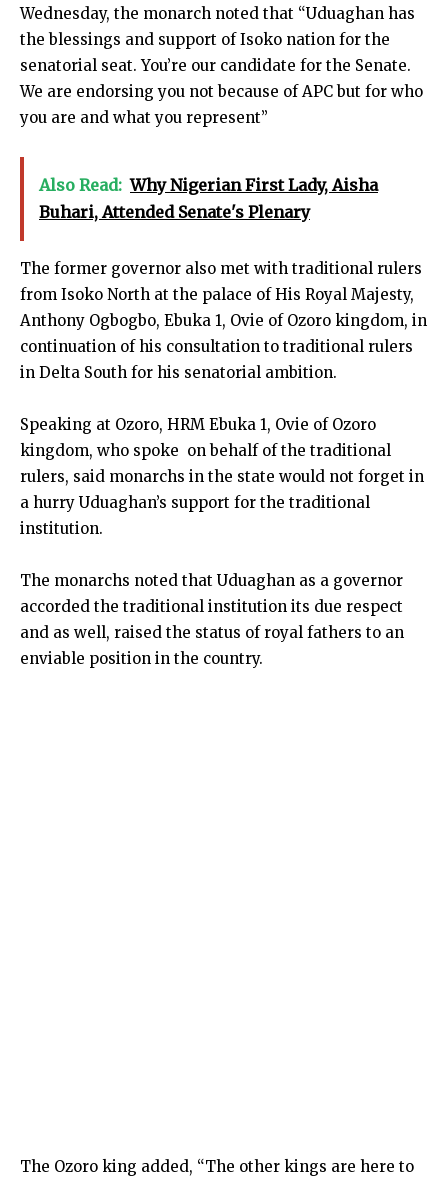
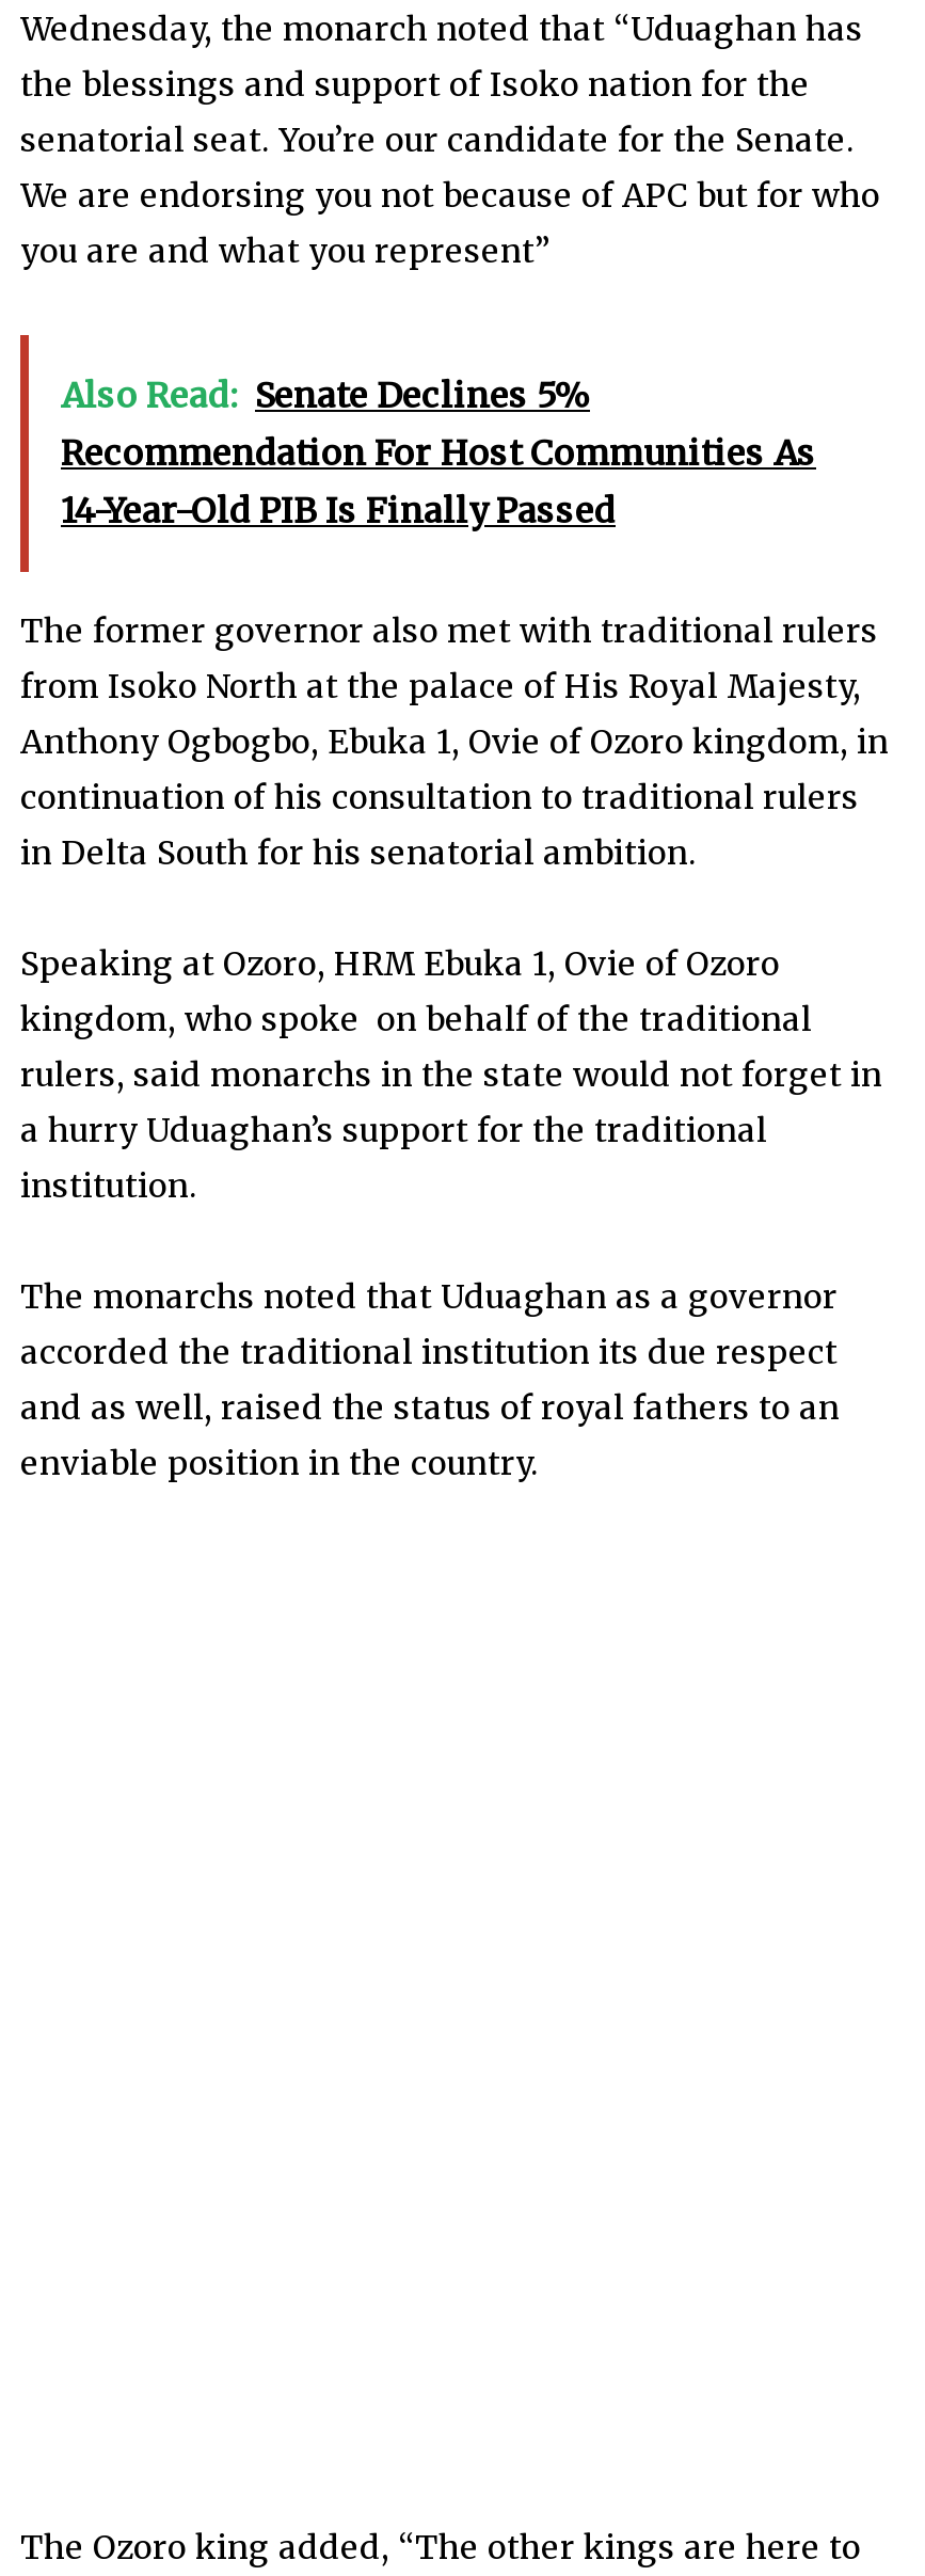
- Also Read: Why Nigerian First Lady, Aisha
- Buhari, Attended Senate's Plenary
+ Also Read: Senate Declines 5%
+ Recommendation For Host Communities As
+ 14-Year-Old PIB Is Finally Passed
